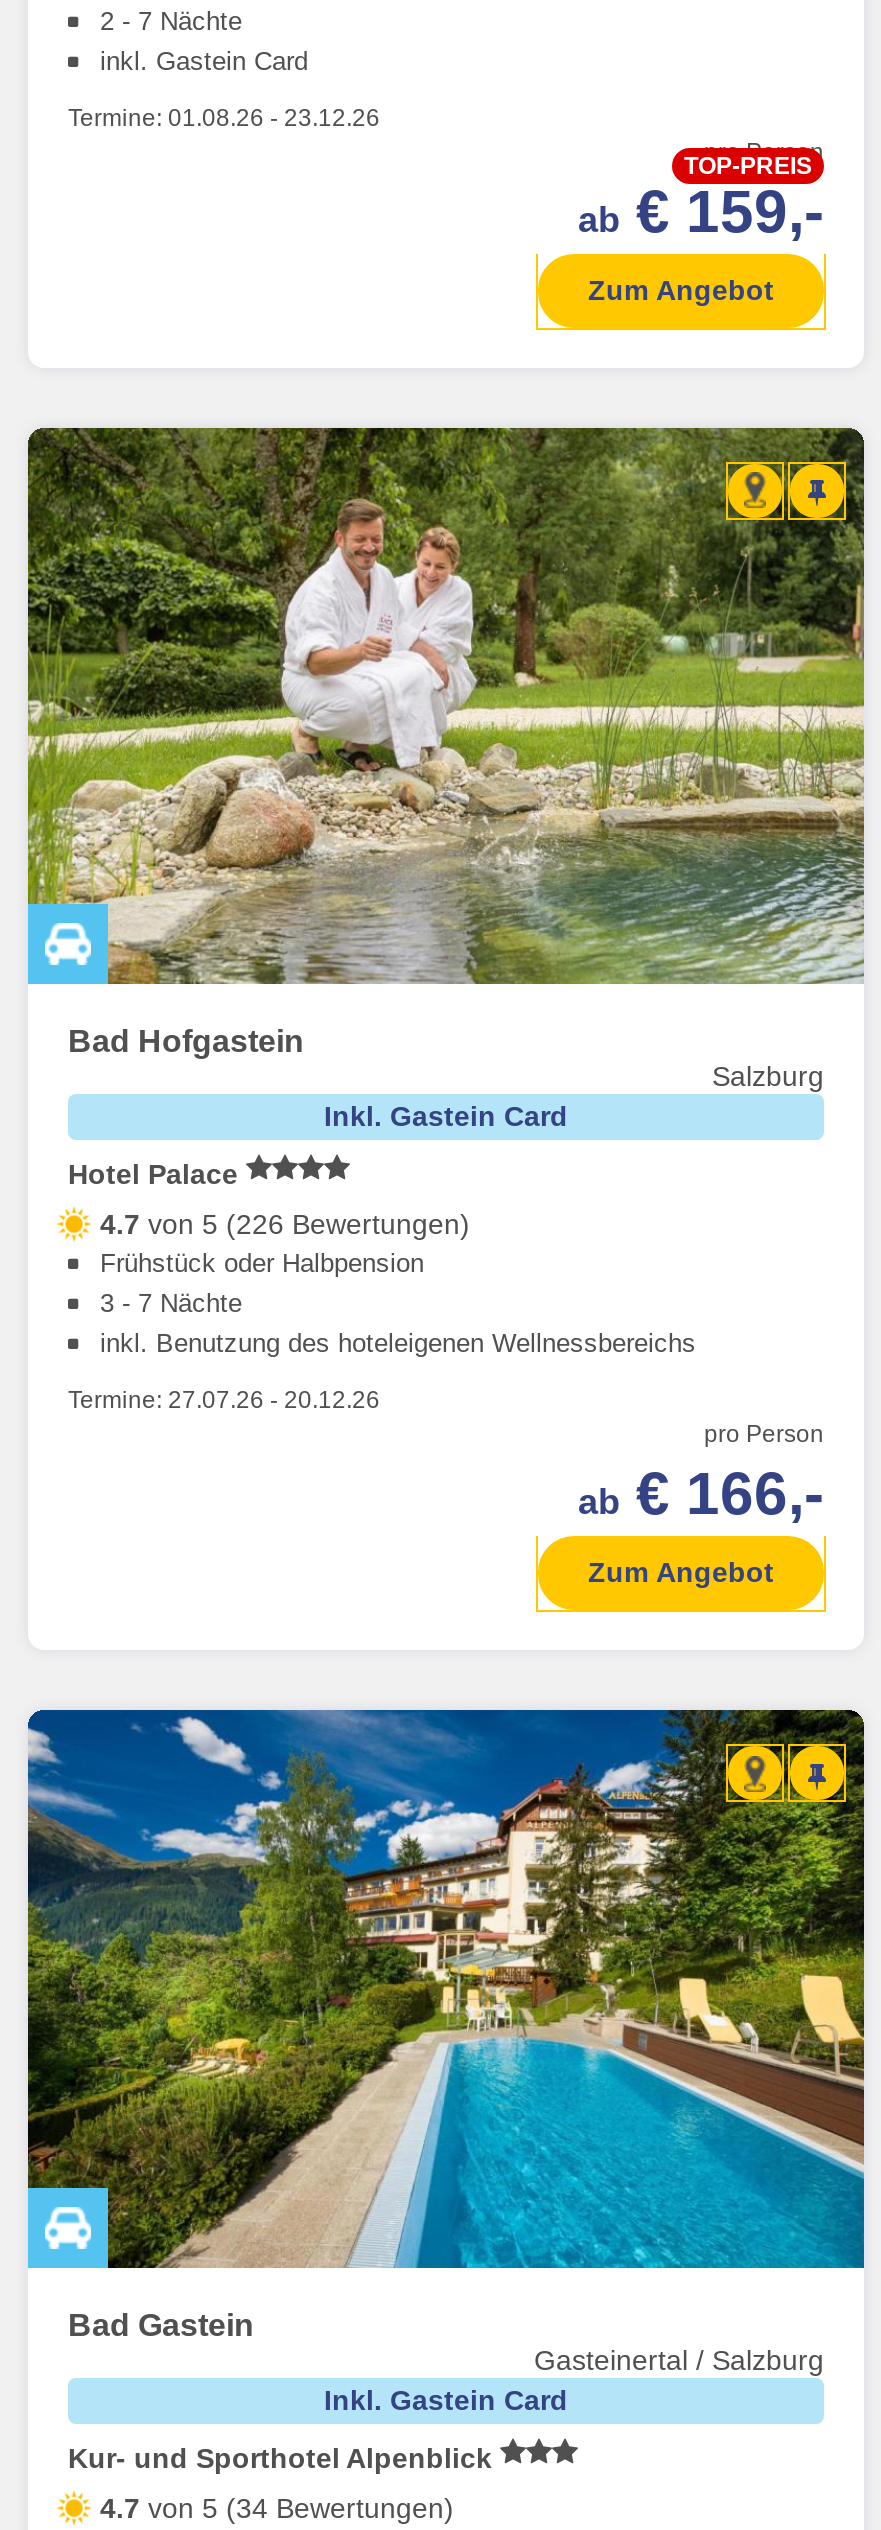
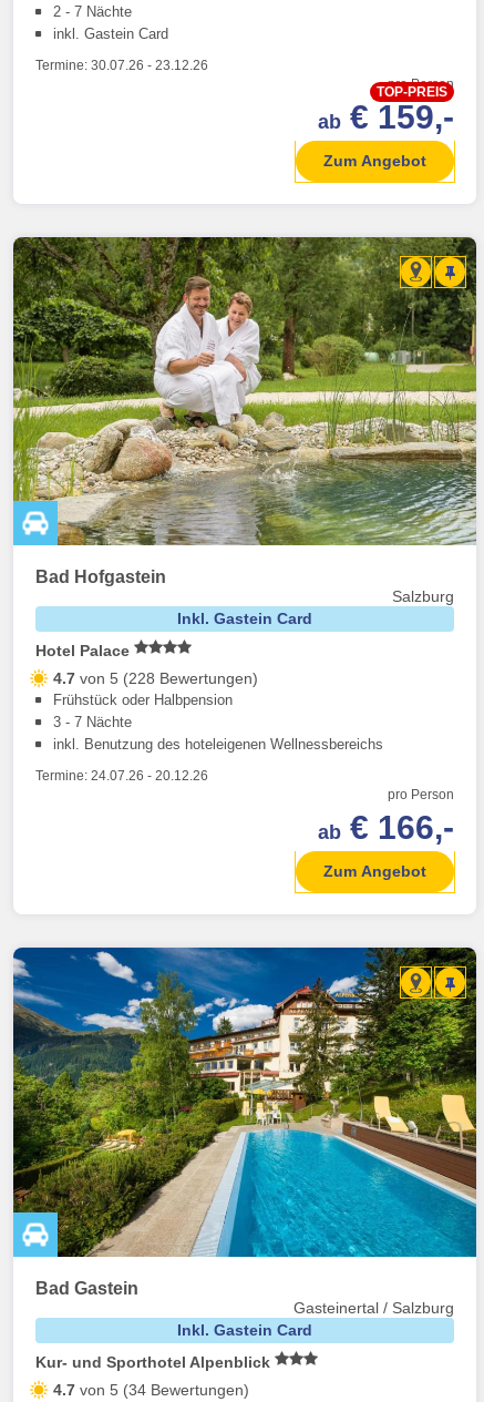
- Termine: 01.08.26 - 23.12.26
+ Termine: 30.07.26 - 23.12.26

- 4.7 von 5 (226 Bewertungen)
+ 4.7 von 5 (228 Bewertungen)

- Termine: 27.07.26 - 20.12.26
+ Termine: 24.07.26 - 20.12.26
